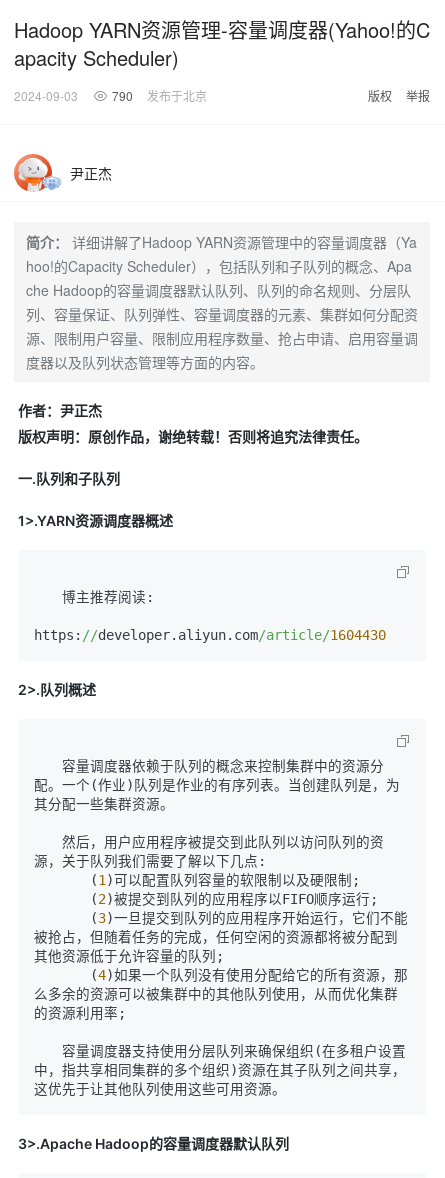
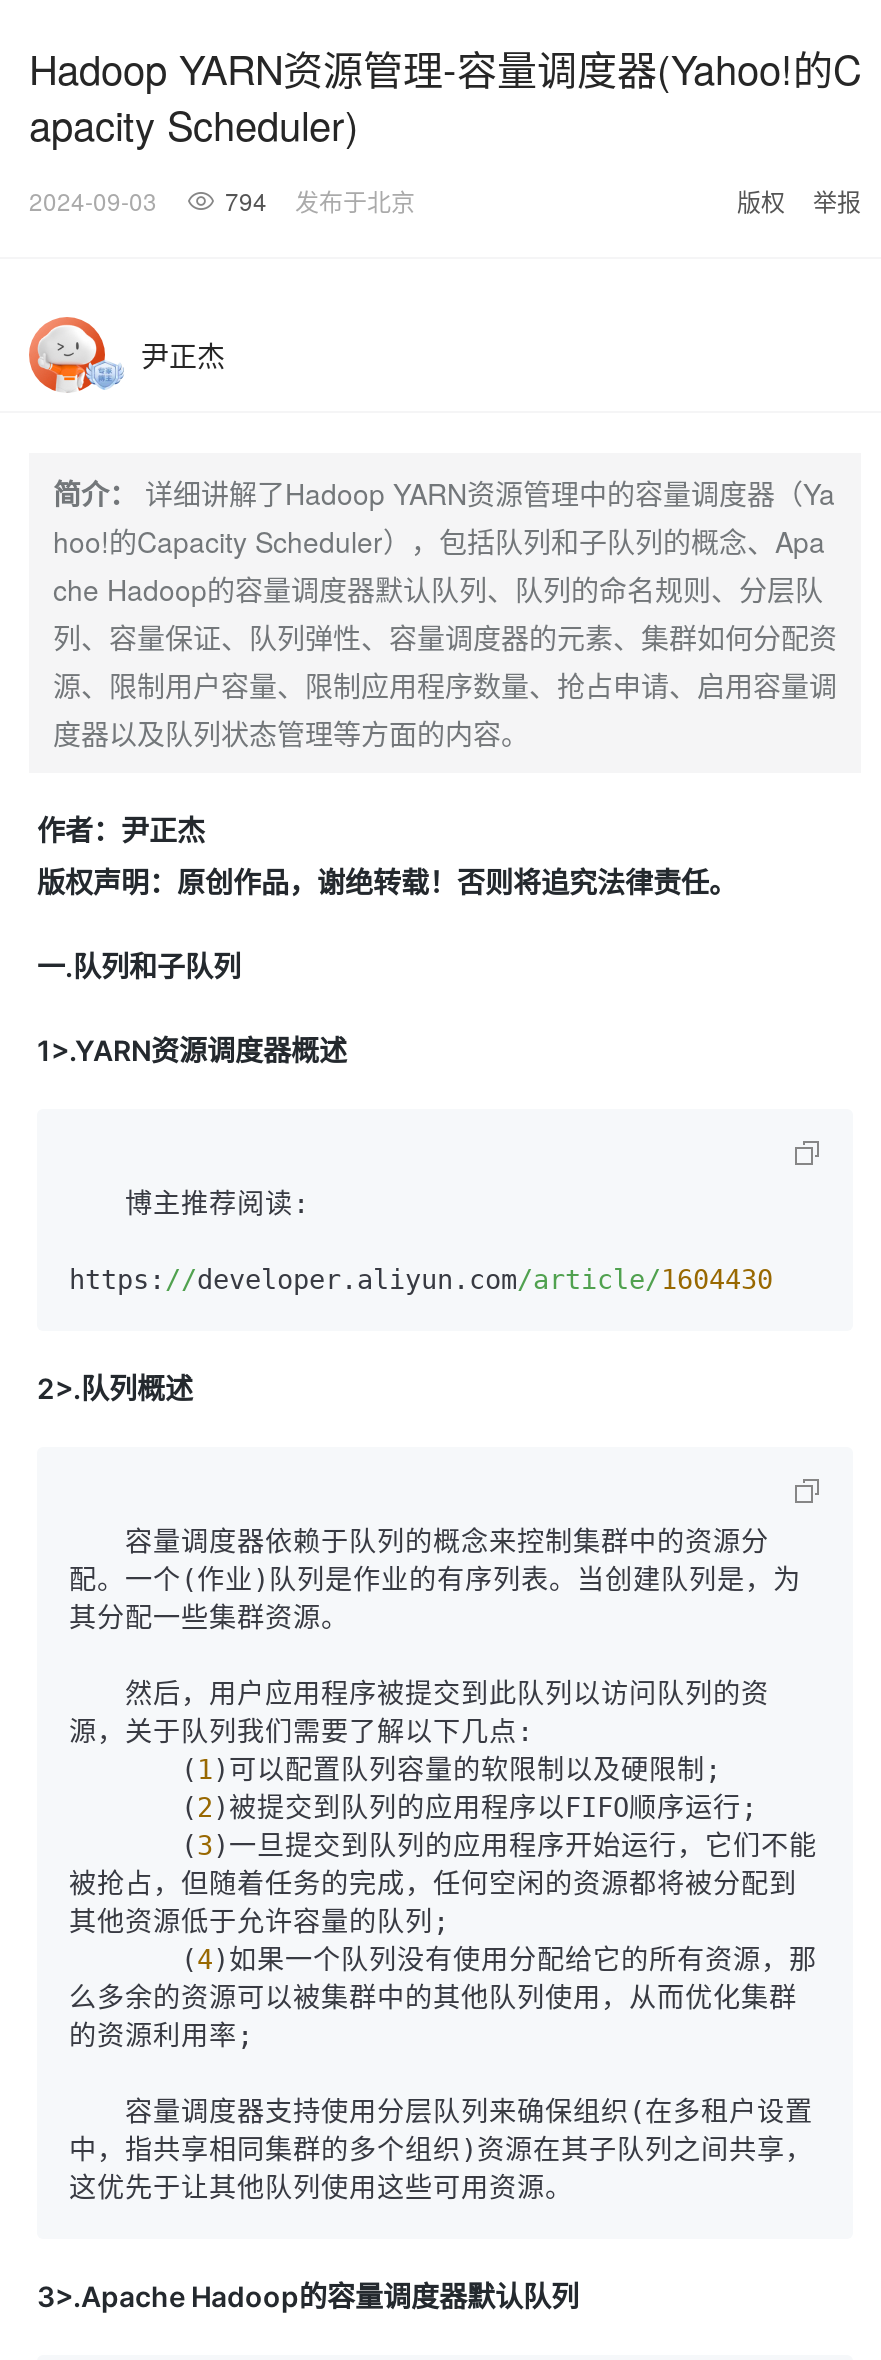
- 2024-09-03 790 发布于北京
+ 2024-09-03 794 发布于北京
